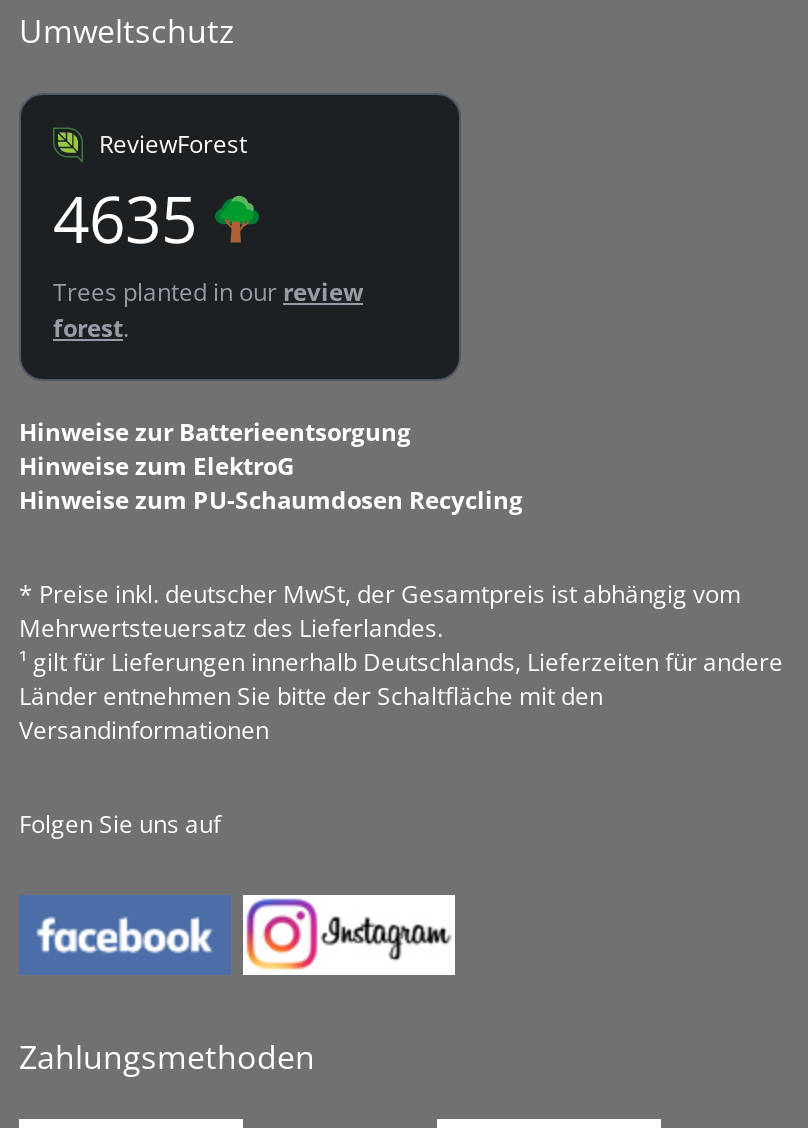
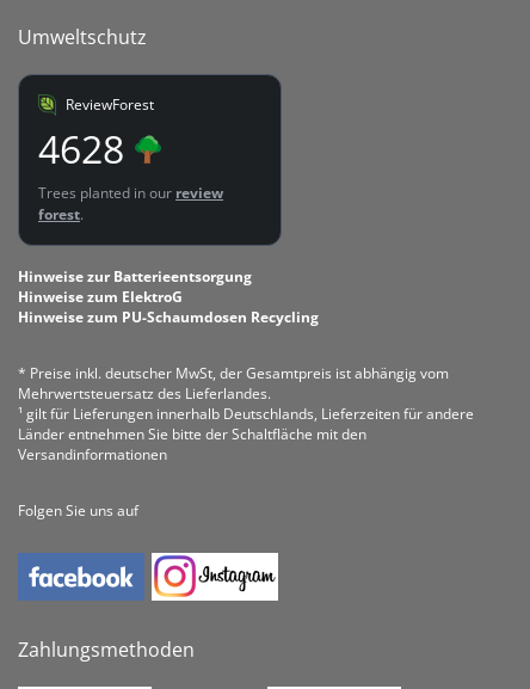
- 4635
+ 4628
